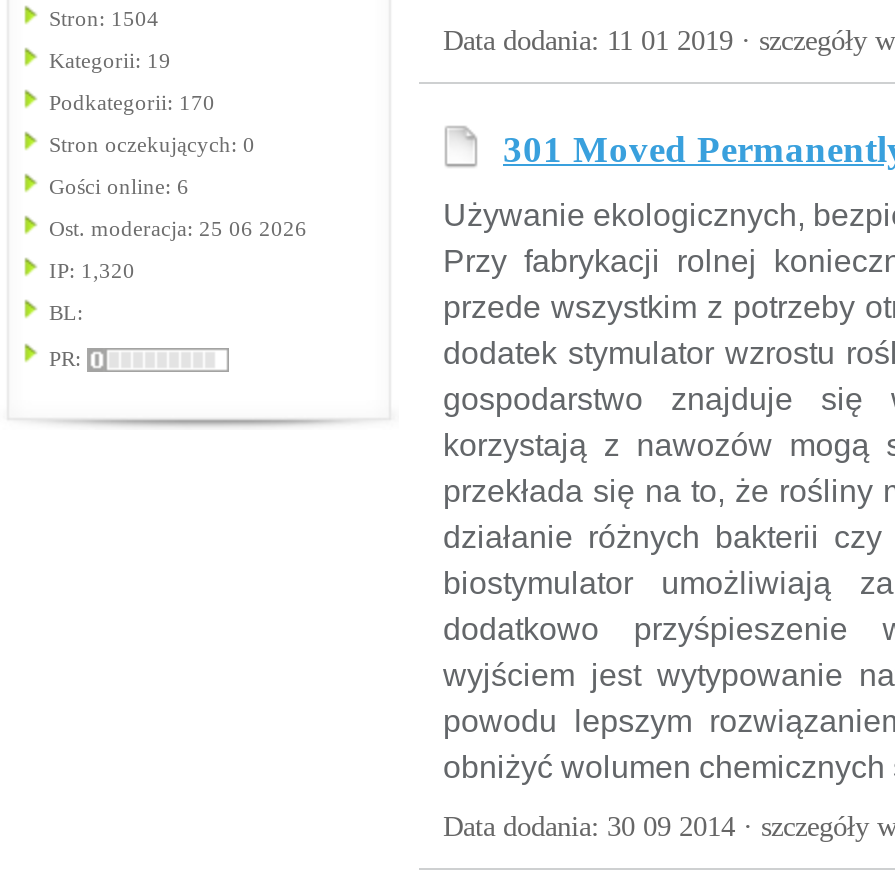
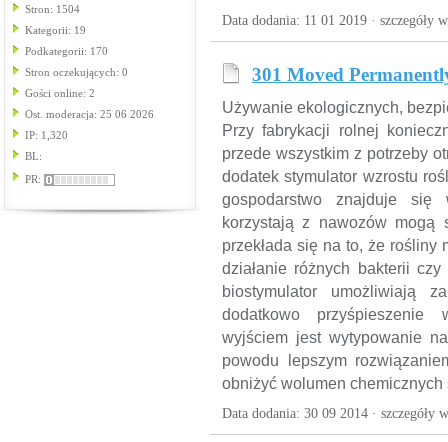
- Gości online: 6
+ Gości online: 2
